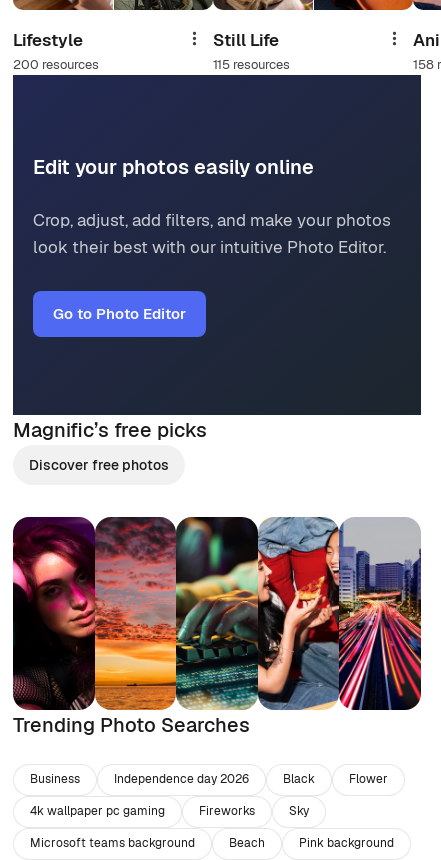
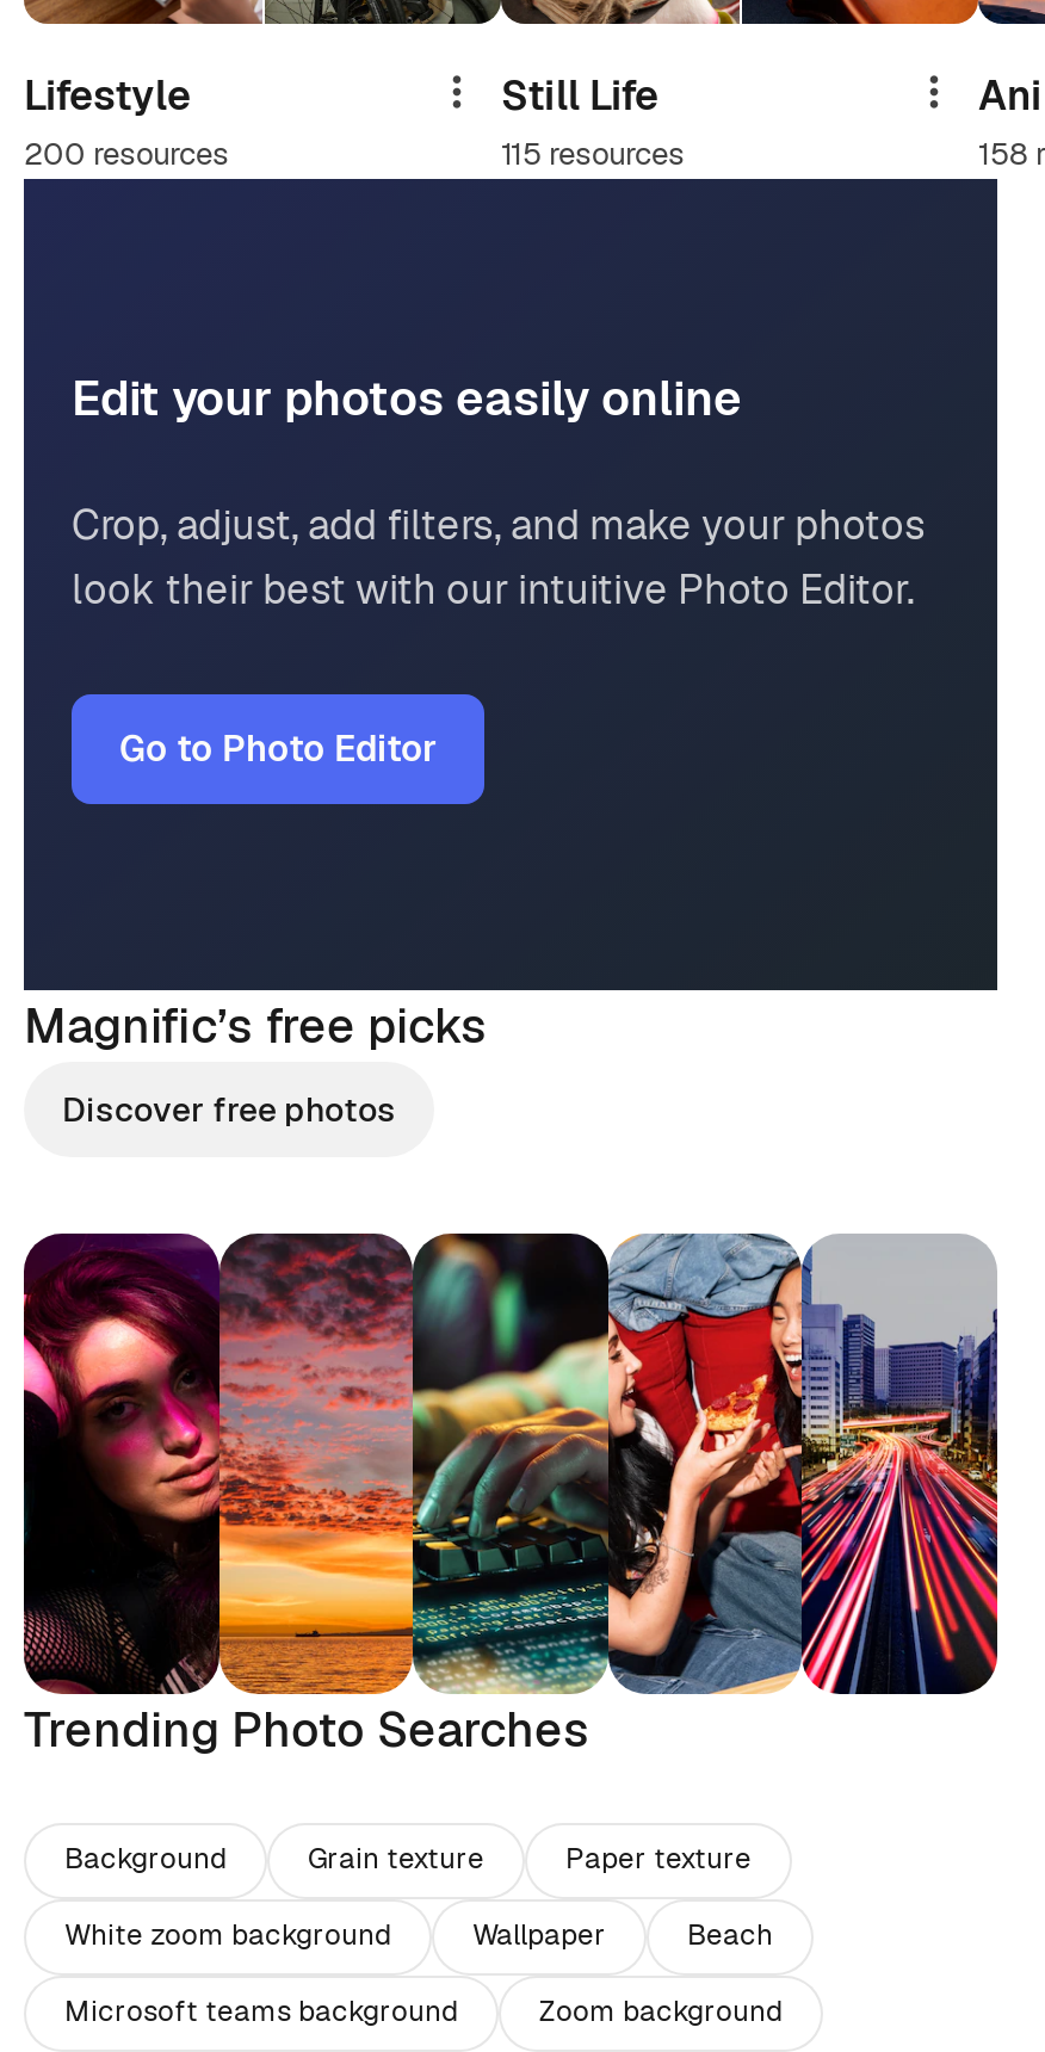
- Business
- Independence day 2026
- Black
- Flower
+ Background
+ Grain texture
+ Paper texture

- 4k wallpaper pc gaming
- Fireworks
- Sky
+ White zoom background
+ Wallpaper
+ Beach

- Beach
- Pink background
+ Zoom background
